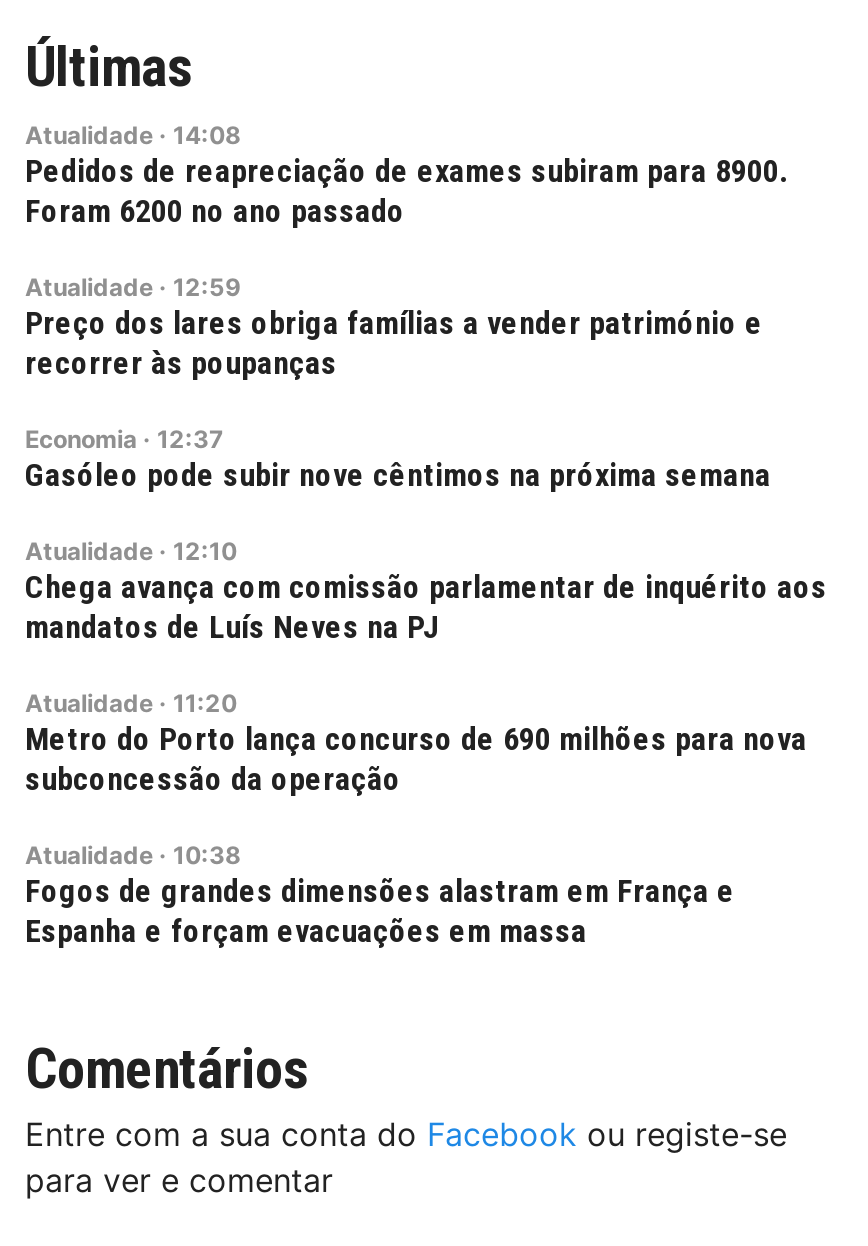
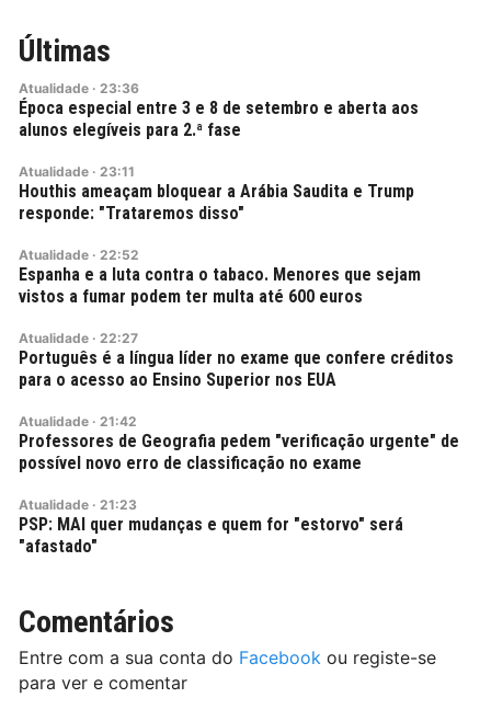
- Atualidade · 14:08
- Pedidos de reapreciação de exames subiram para 8900.
- Foram 6200 no ano passado
+ Atualidade · 23:36
+ Época especial entre 3 e 8 de setembro e aberta aos
+ alunos elegíveis para 2.ª fase

- Atualidade · 12:59
- Preço dos lares obriga famílias a vender património e
- recorrer às poupanças
+ Atualidade · 23:11
+ Houthis ameaçam bloquear a Arábia Saudita e Trump
+ responde: "Trataremos disso"

- Economia · 12:37
- Gasóleo pode subir nove cêntimos na próxima semana
+ Atualidade · 22:52
+ Espanha e a luta contra o tabaco. Menores que sejam
+ vistos a fumar podem ter multa até 600 euros

- Atualidade · 12:10
- Chega avança com comissão parlamentar de inquérito aos
- mandatos de Luís Neves na PJ
+ Atualidade · 22:27
+ Português é a língua líder no exame que confere créditos
+ para o acesso ao Ensino Superior nos EUA

- Atualidade · 11:20
- Metro do Porto lança concurso de 690 milhões para nova
- subconcessão da operação
+ Atualidade · 21:42
+ Professores de Geografia pedem "verificação urgente" de
+ possível novo erro de classificação no exame

- Atualidade · 10:38
- Fogos de grandes dimensões alastram em França e
- Espanha e forçam evacuações em massa
+ Atualidade · 21:23
+ PSP: MAI quer mudanças e quem for "estorvo" será
+ "afastado"
